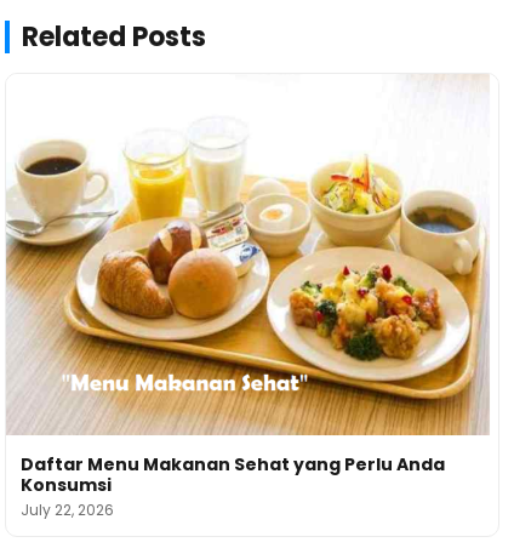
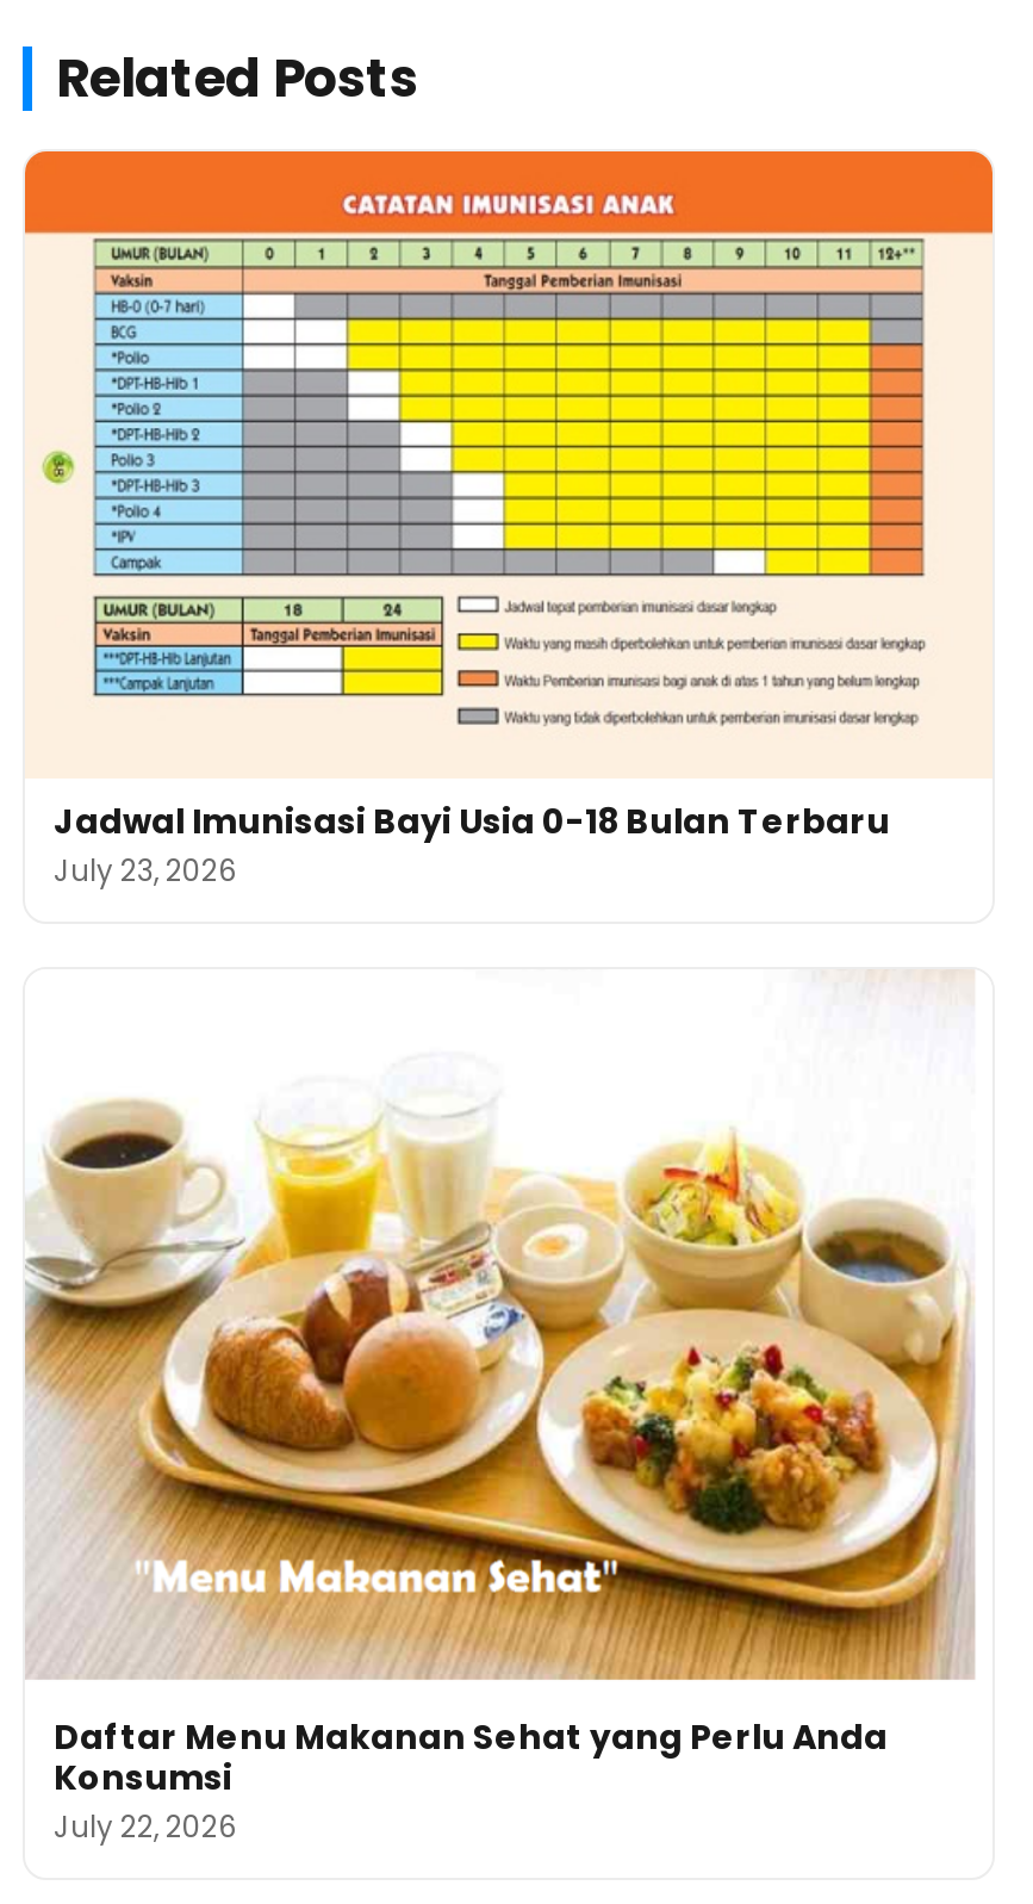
+ [image]
+ Jadwal Imunisasi Bayi Usia 0-18 Bulan Terbaru
+ July 23, 2026
